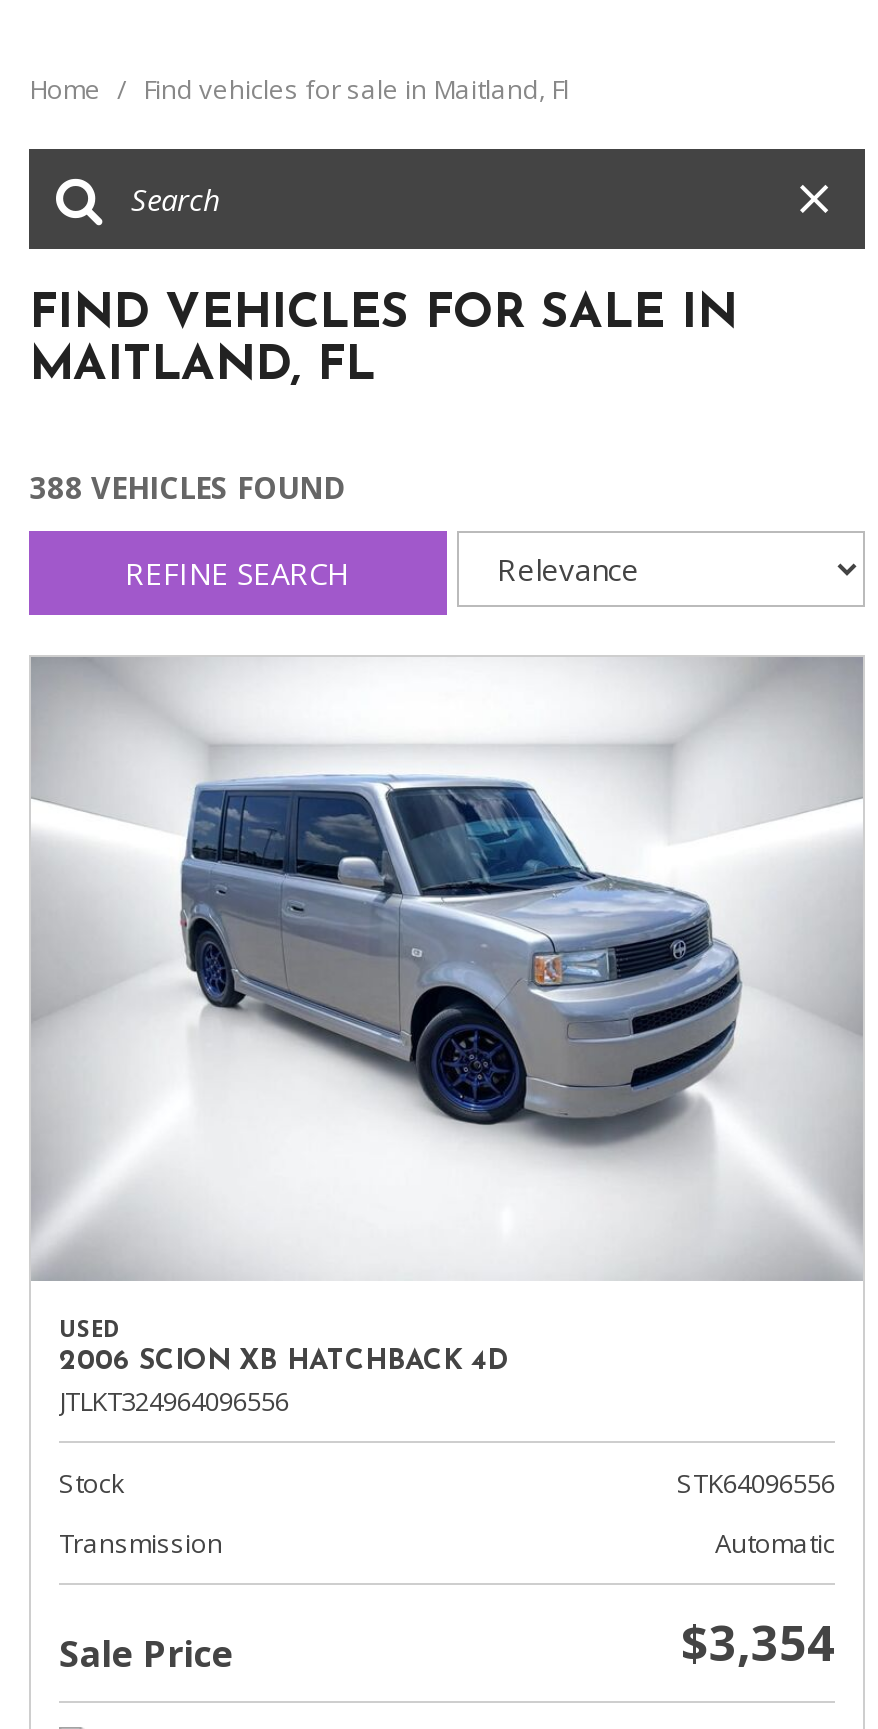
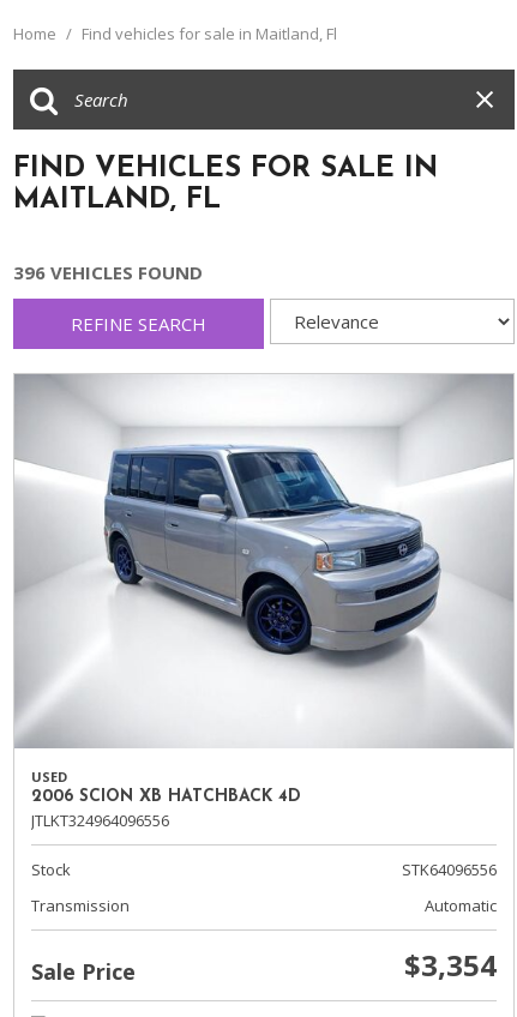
- 388 VEHICLES FOUND
+ 396 VEHICLES FOUND
